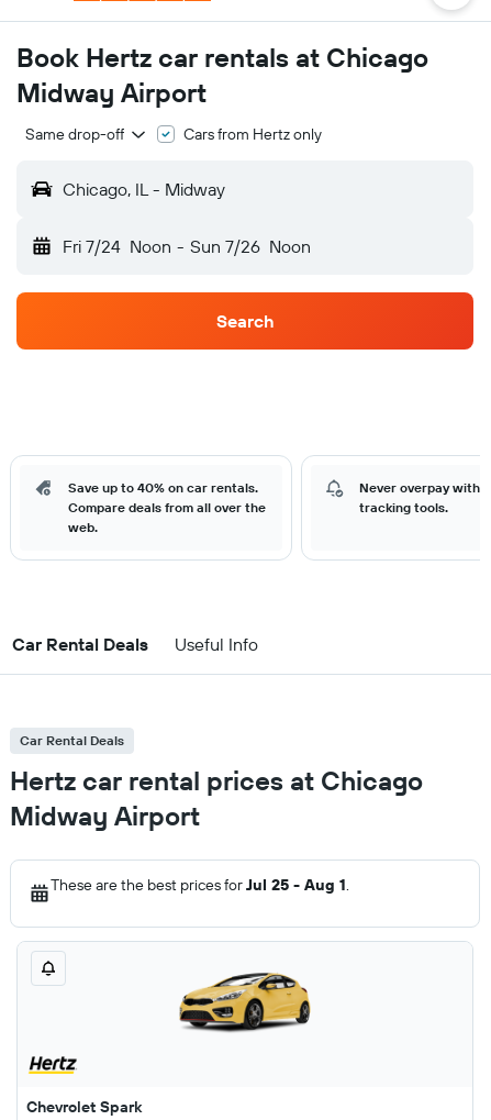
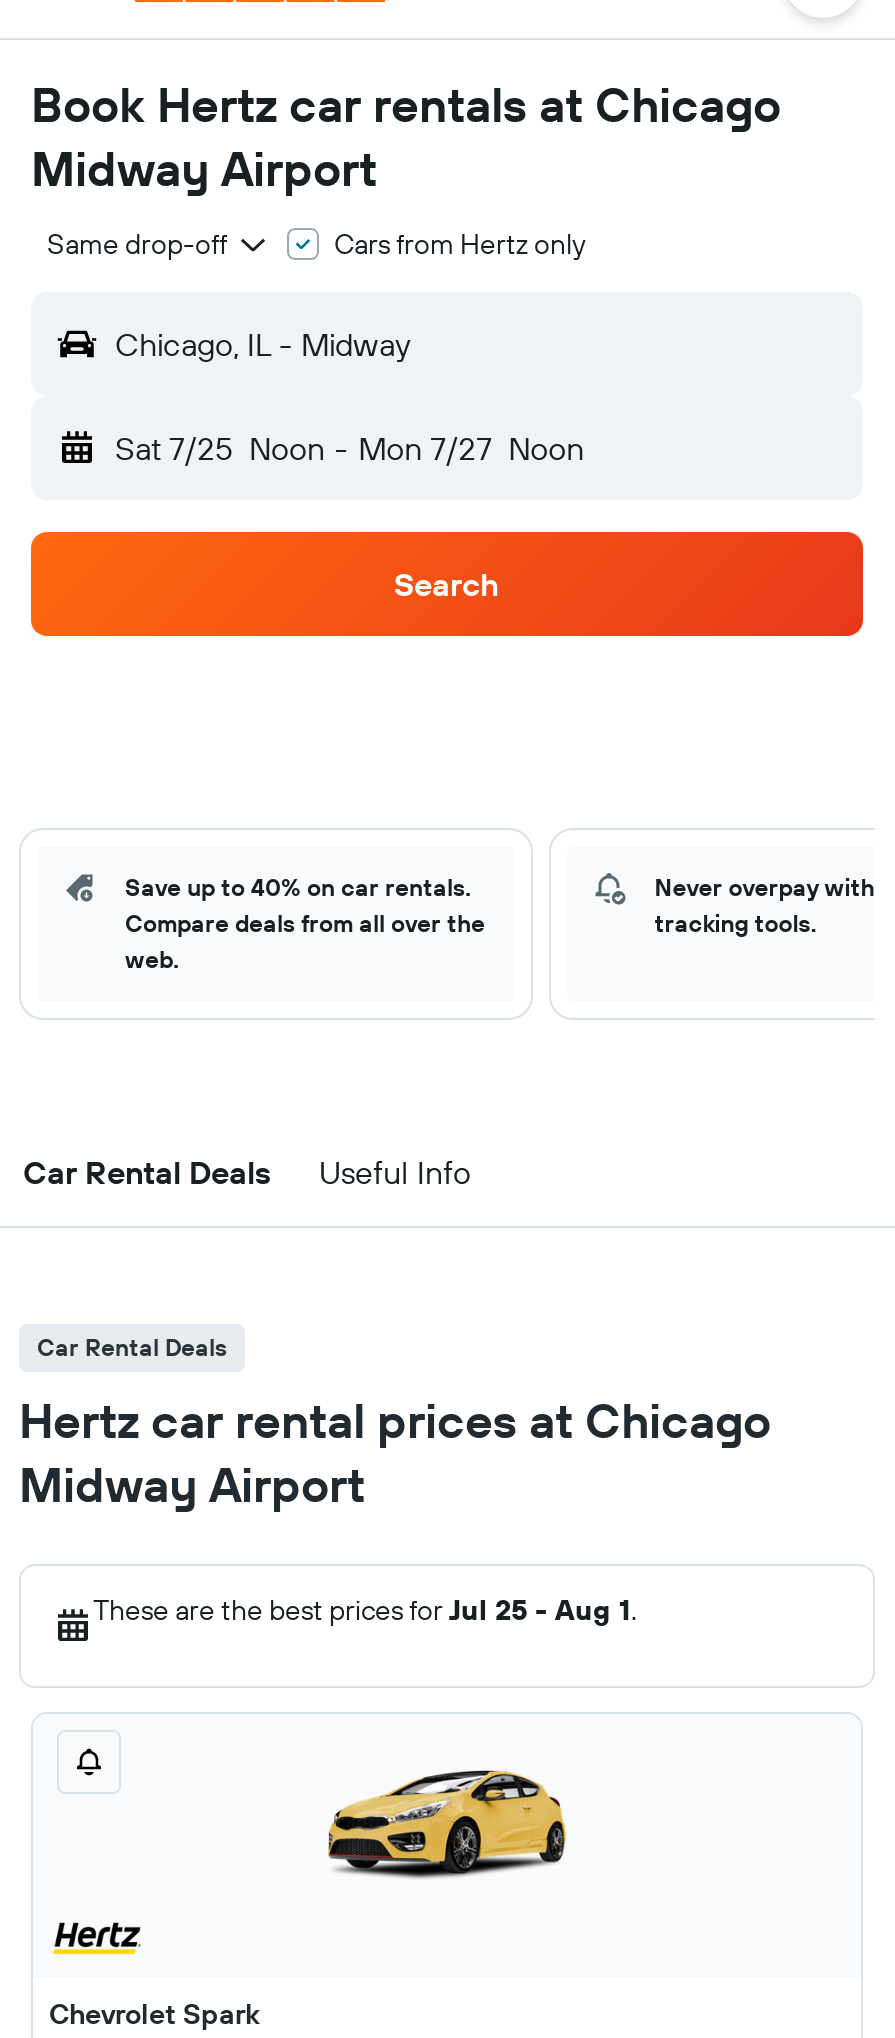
- Fri 7/24 Noon - Sun 7/26 Noon
+ Sat 7/25 Noon - Mon 7/27 Noon
